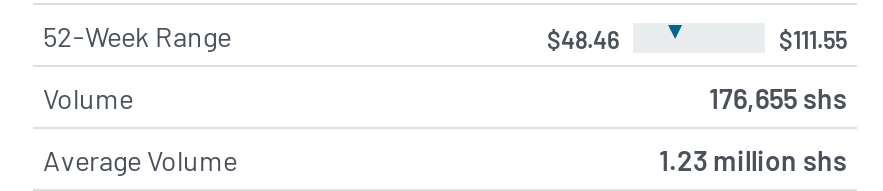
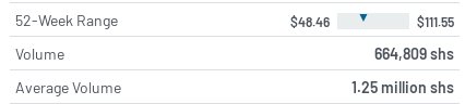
- 176,655 shs
+ 664,809 shs

- 1.23 million shs
+ 1.25 million shs
